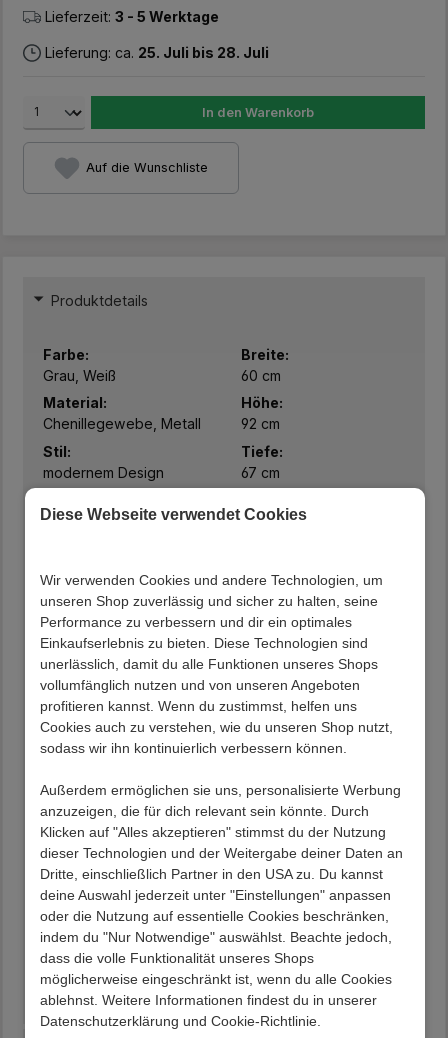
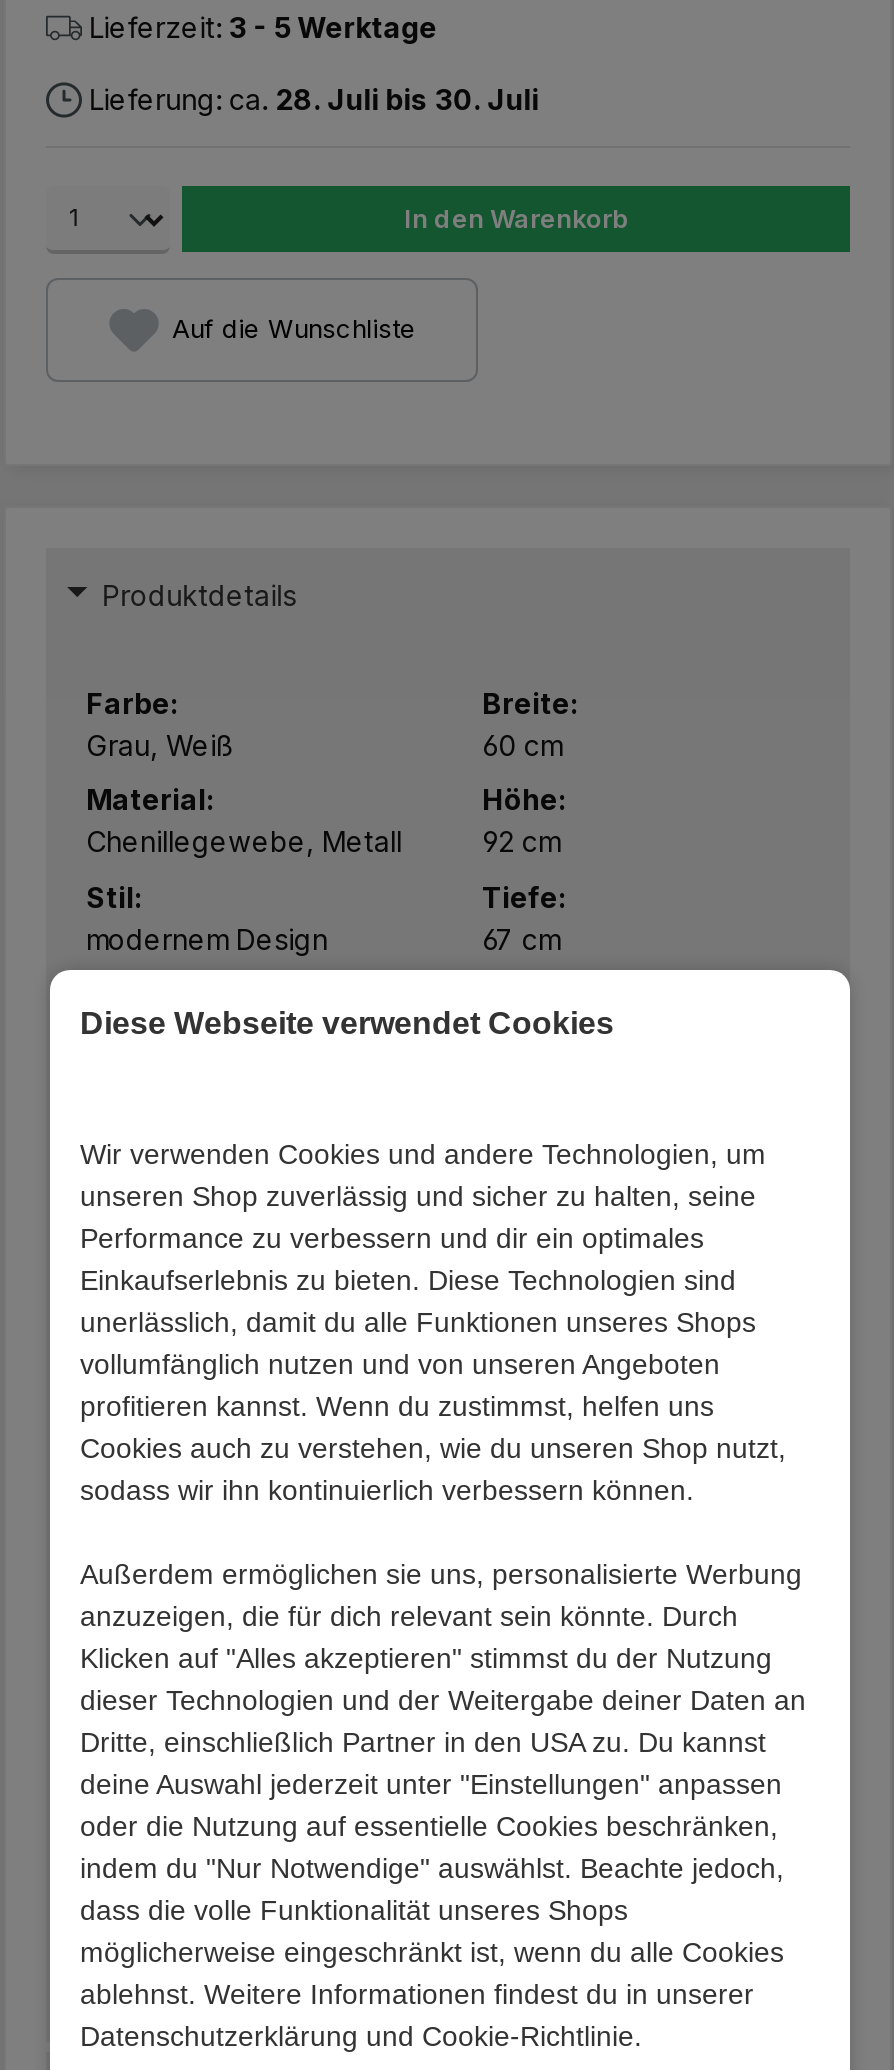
- Lieferung: ca. 25. Juli bis 28. Juli
+ Lieferung: ca. 28. Juli bis 30. Juli
